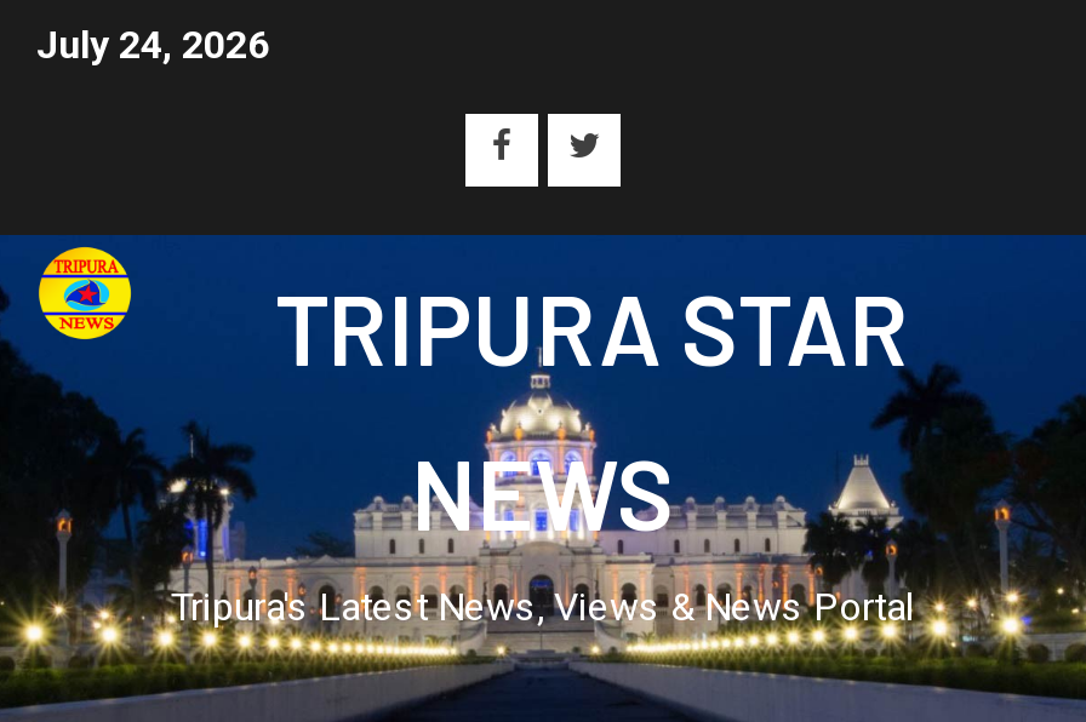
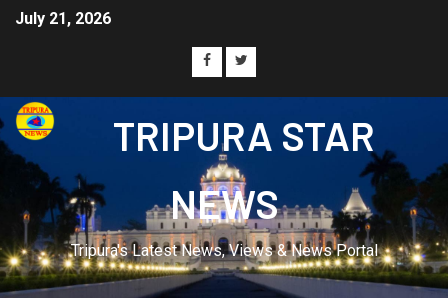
- July 24, 2026
+ July 21, 2026
